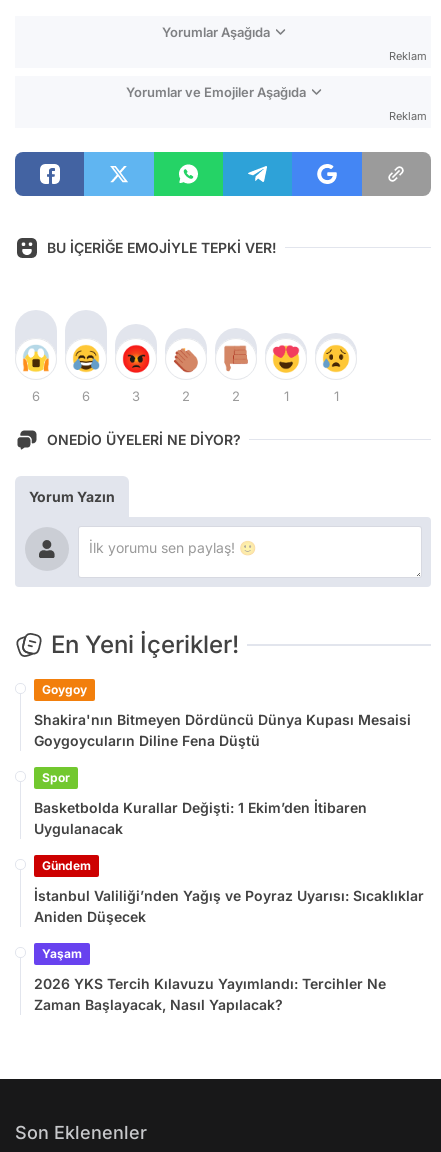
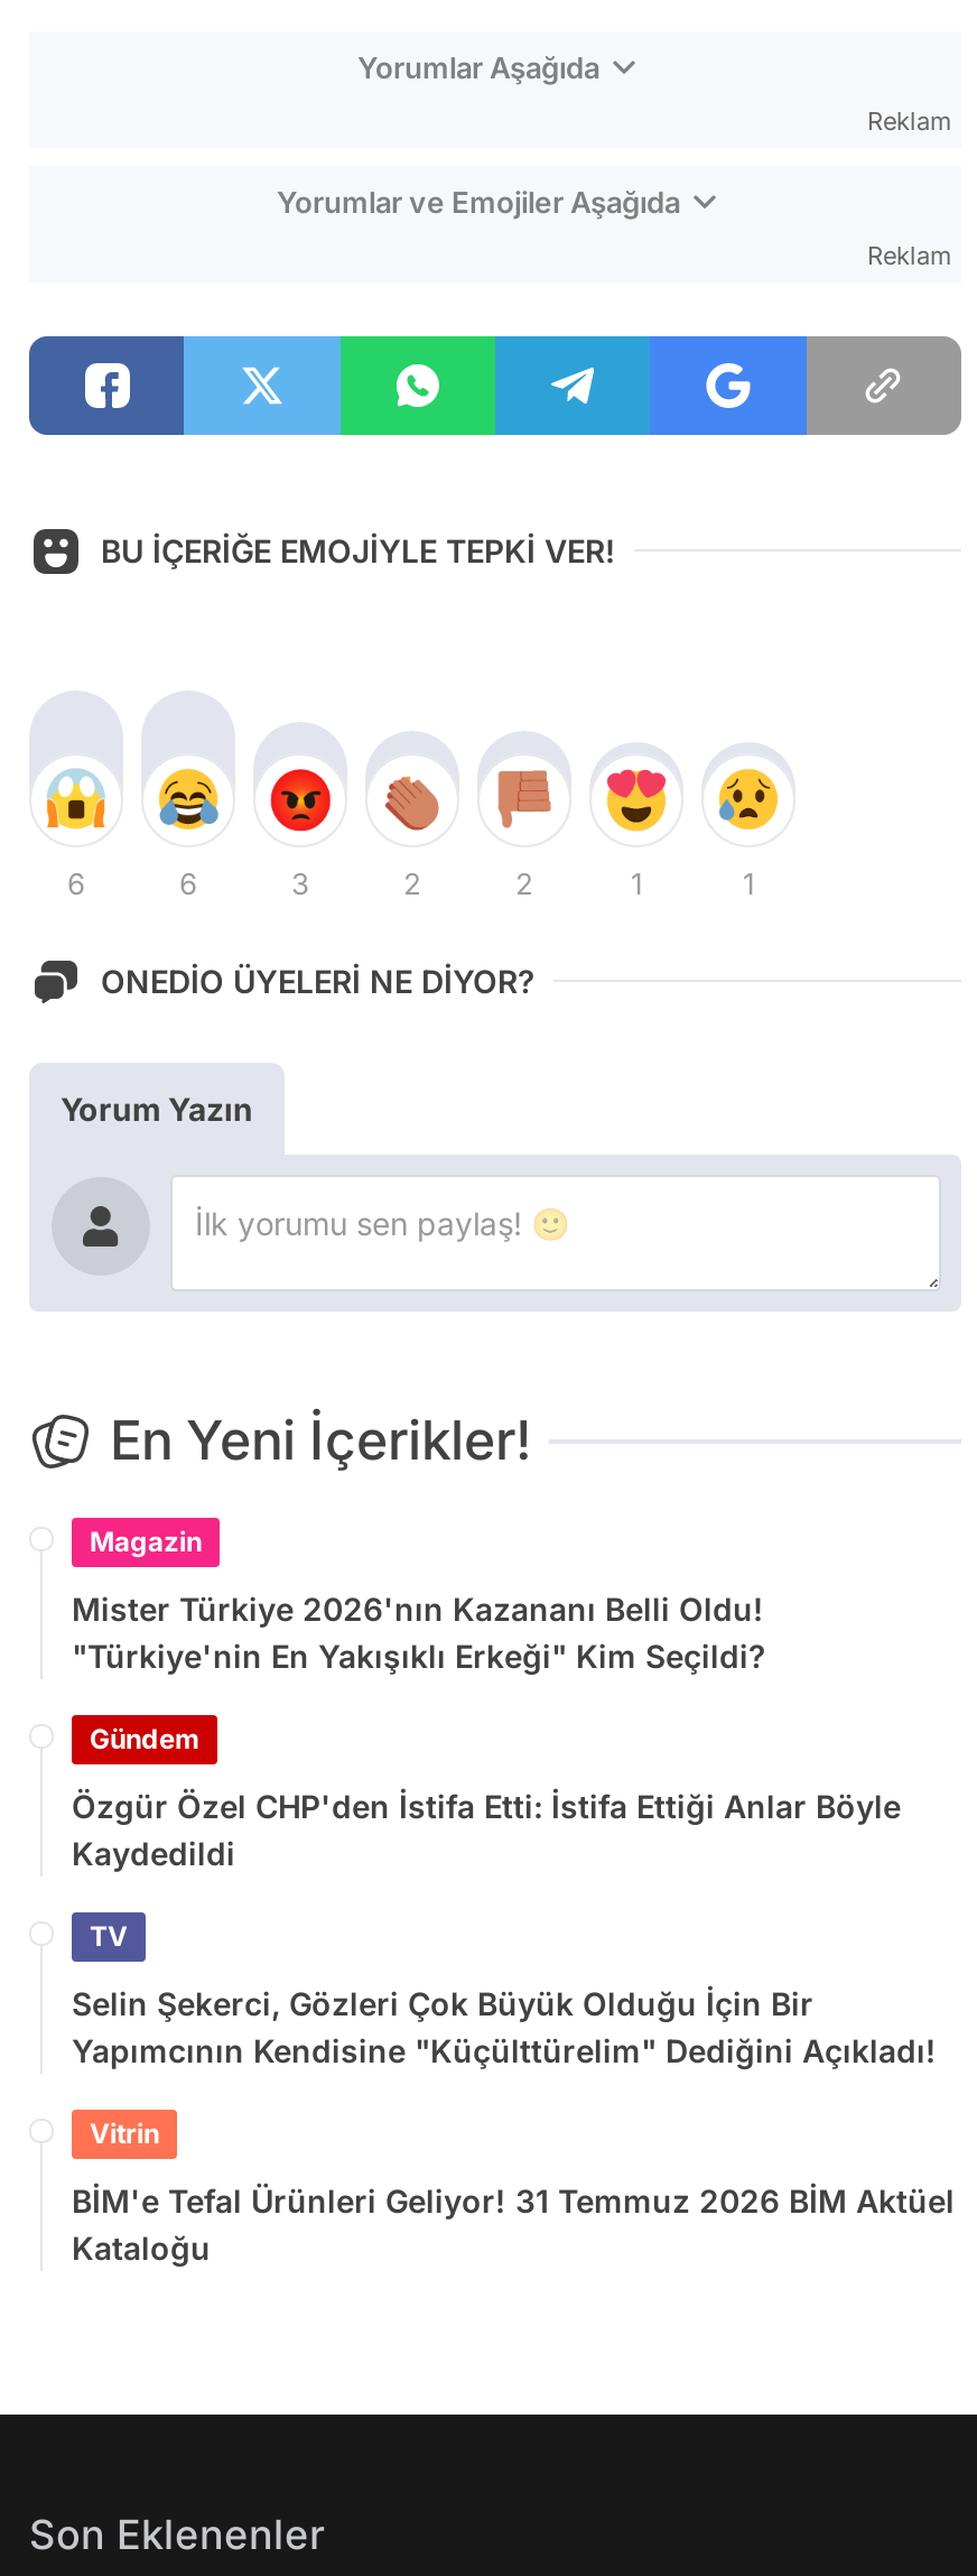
- Goygoy
- Shakira'nın Bitmeyen Dördüncü Dünya Kupası Mesaisi
- Goygoycuların Diline Fena Düştü
- Spor
- Basketbolda Kurallar Değişti: 1 Ekim’den İtibaren
- Uygulanacak
+ Magazin
+ Mister Türkiye 2026'nın Kazananı Belli Oldu!
+ "Türkiye'nin En Yakışıklı Erkeği" Kim Seçildi?

moved up: Gündem

- İstanbul Valiliği’nden Yağış ve Poyraz Uyarısı: Sıcaklıklar
- Aniden Düşecek
- Yaşam
- 2026 YKS Tercih Kılavuzu Yayımlandı: Tercihler Ne
- Zaman Başlayacak, Nasıl Yapılacak?
+ Özgür Özel CHP'den İstifa Etti: İstifa Ettiği Anlar Böyle
+ Kaydedildi
+ TV
+ Selin Şekerci, Gözleri Çok Büyük Olduğu İçin Bir
+ Yapımcının Kendisine "Küçülttürelim" Dediğini Açıkladı!
+ Vitrin
+ BİM'e Tefal Ürünleri Geliyor! 31 Temmuz 2026 BİM Aktüel
+ Kataloğu
